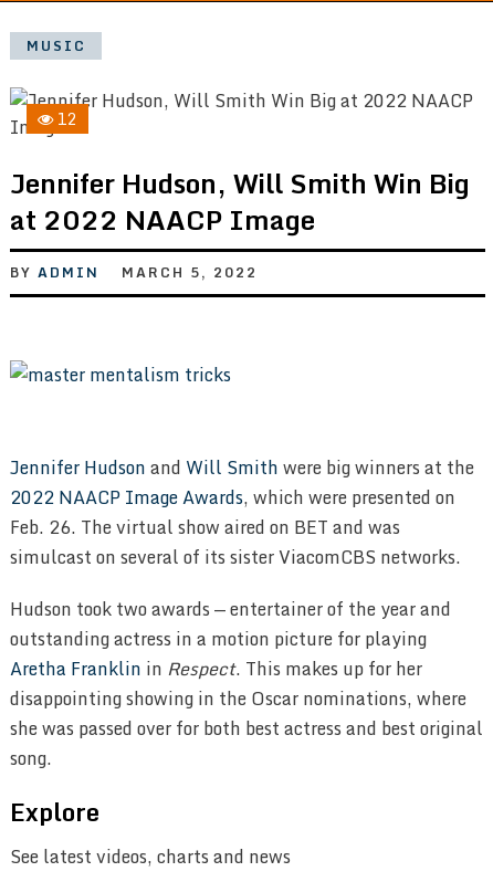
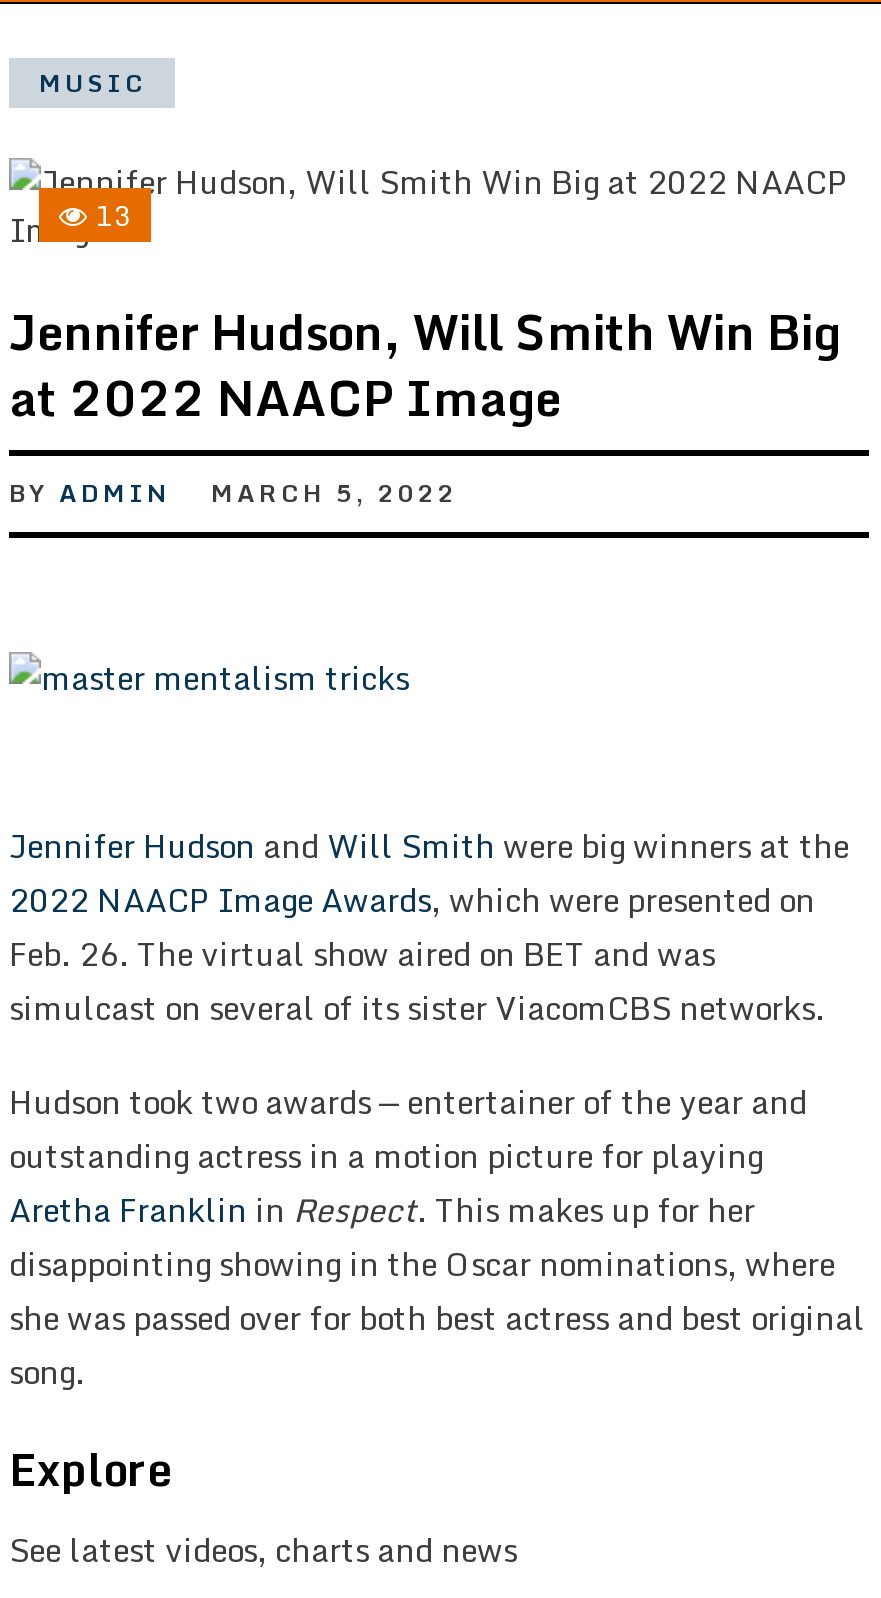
- 12
+ 13
